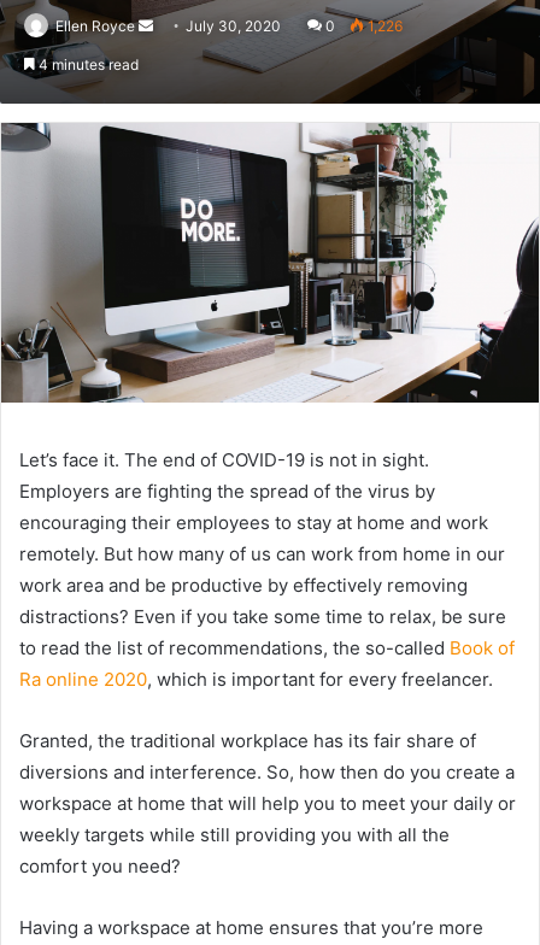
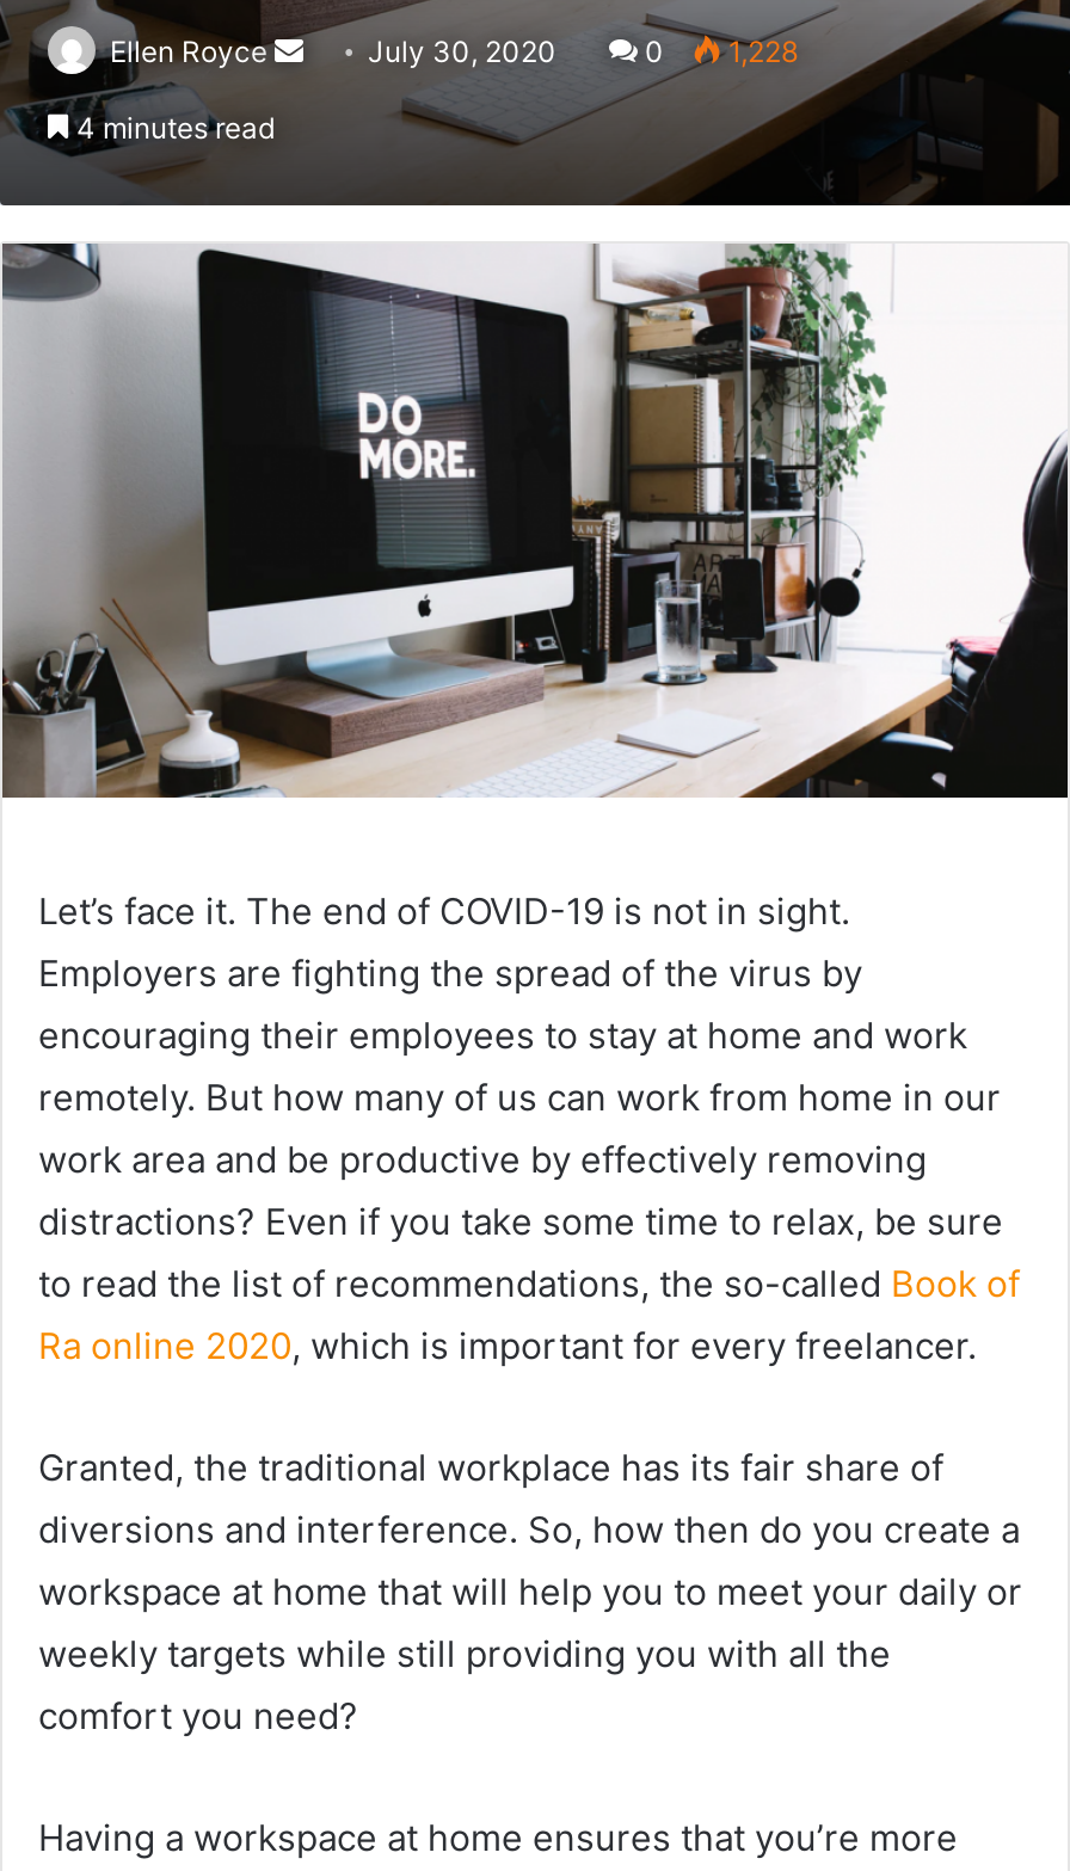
- 0 1,226
+ 0 1,228
